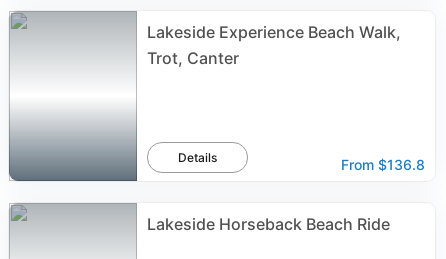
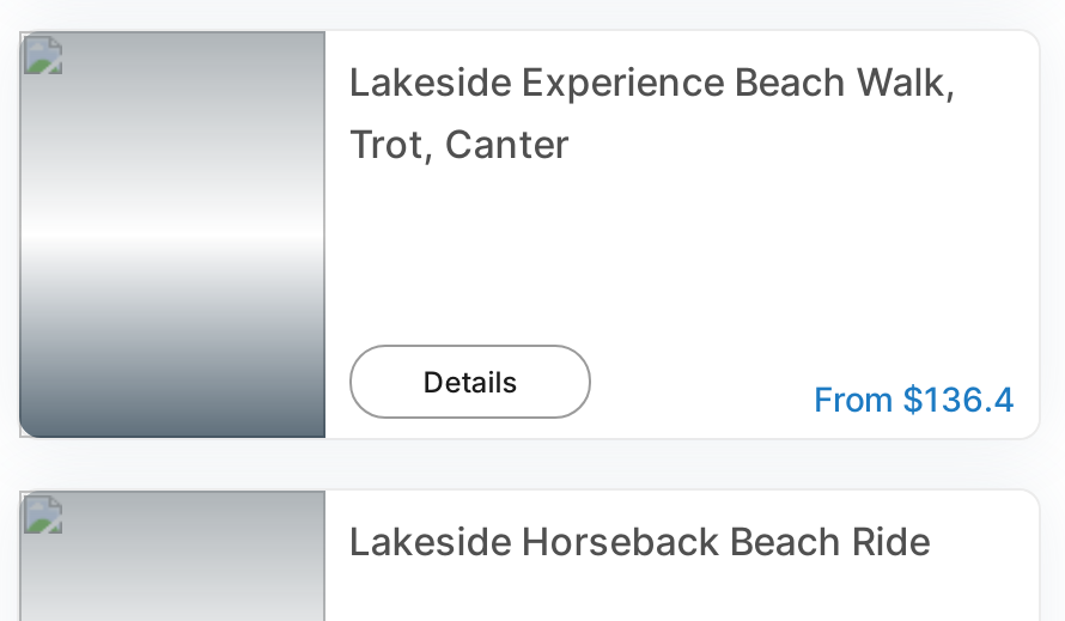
- From $136.8
+ From $136.4
